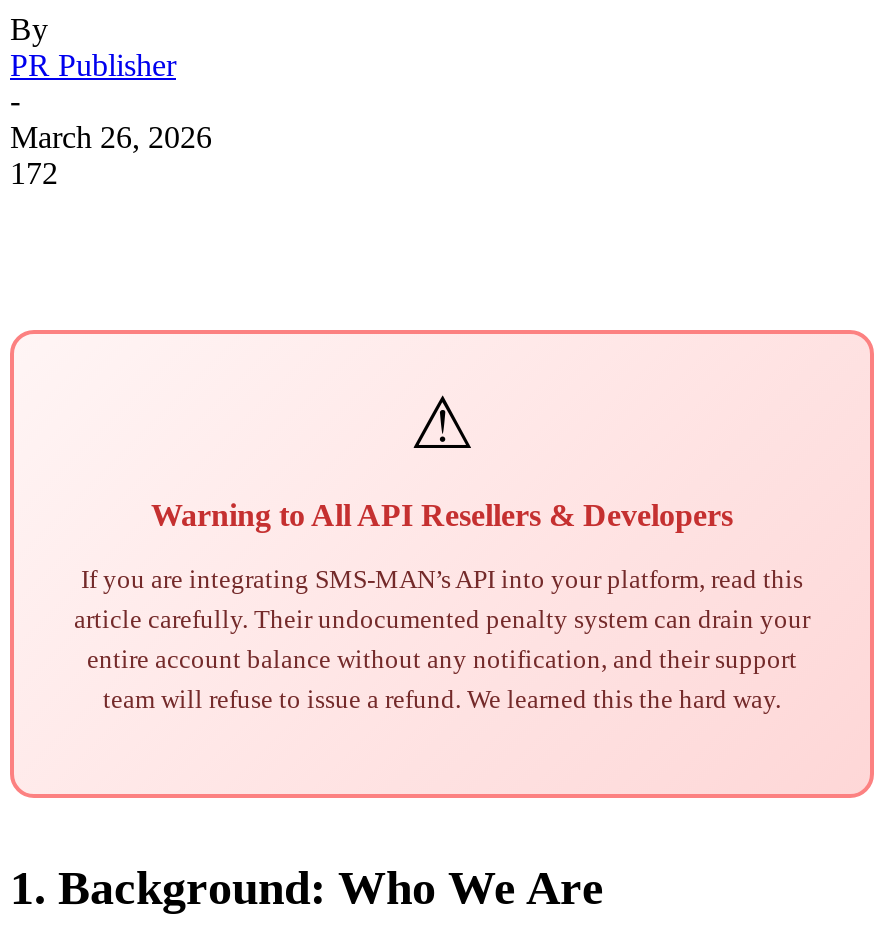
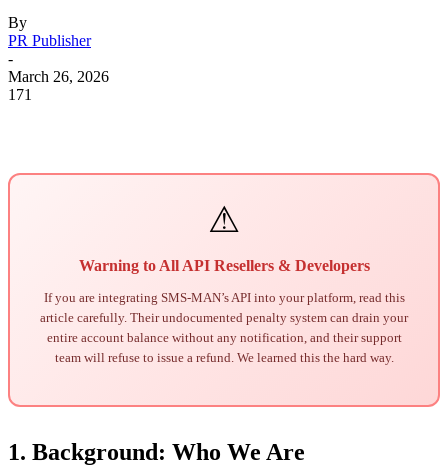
- 172
+ 171
